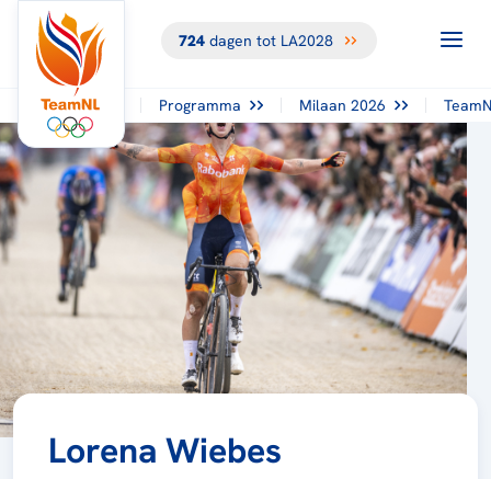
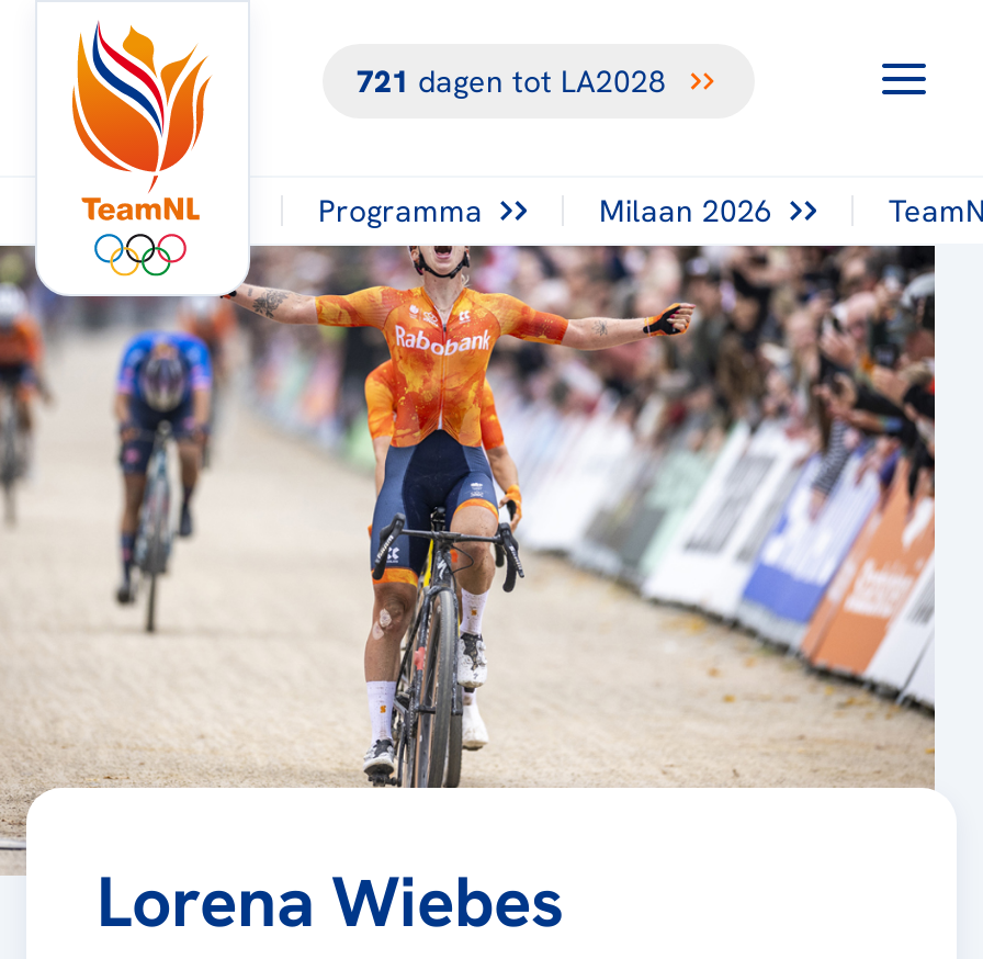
- 724 dagen tot LA2028
+ 721 dagen tot LA2028
